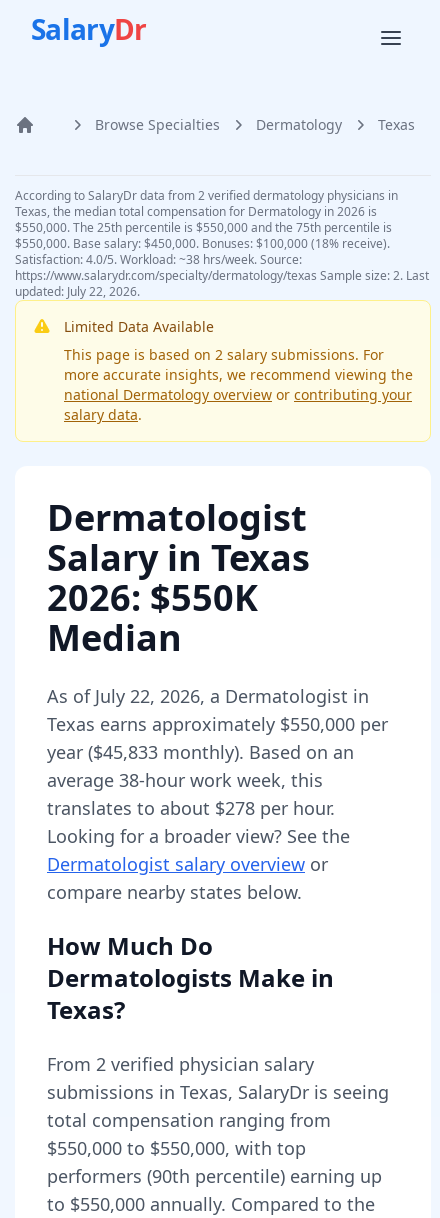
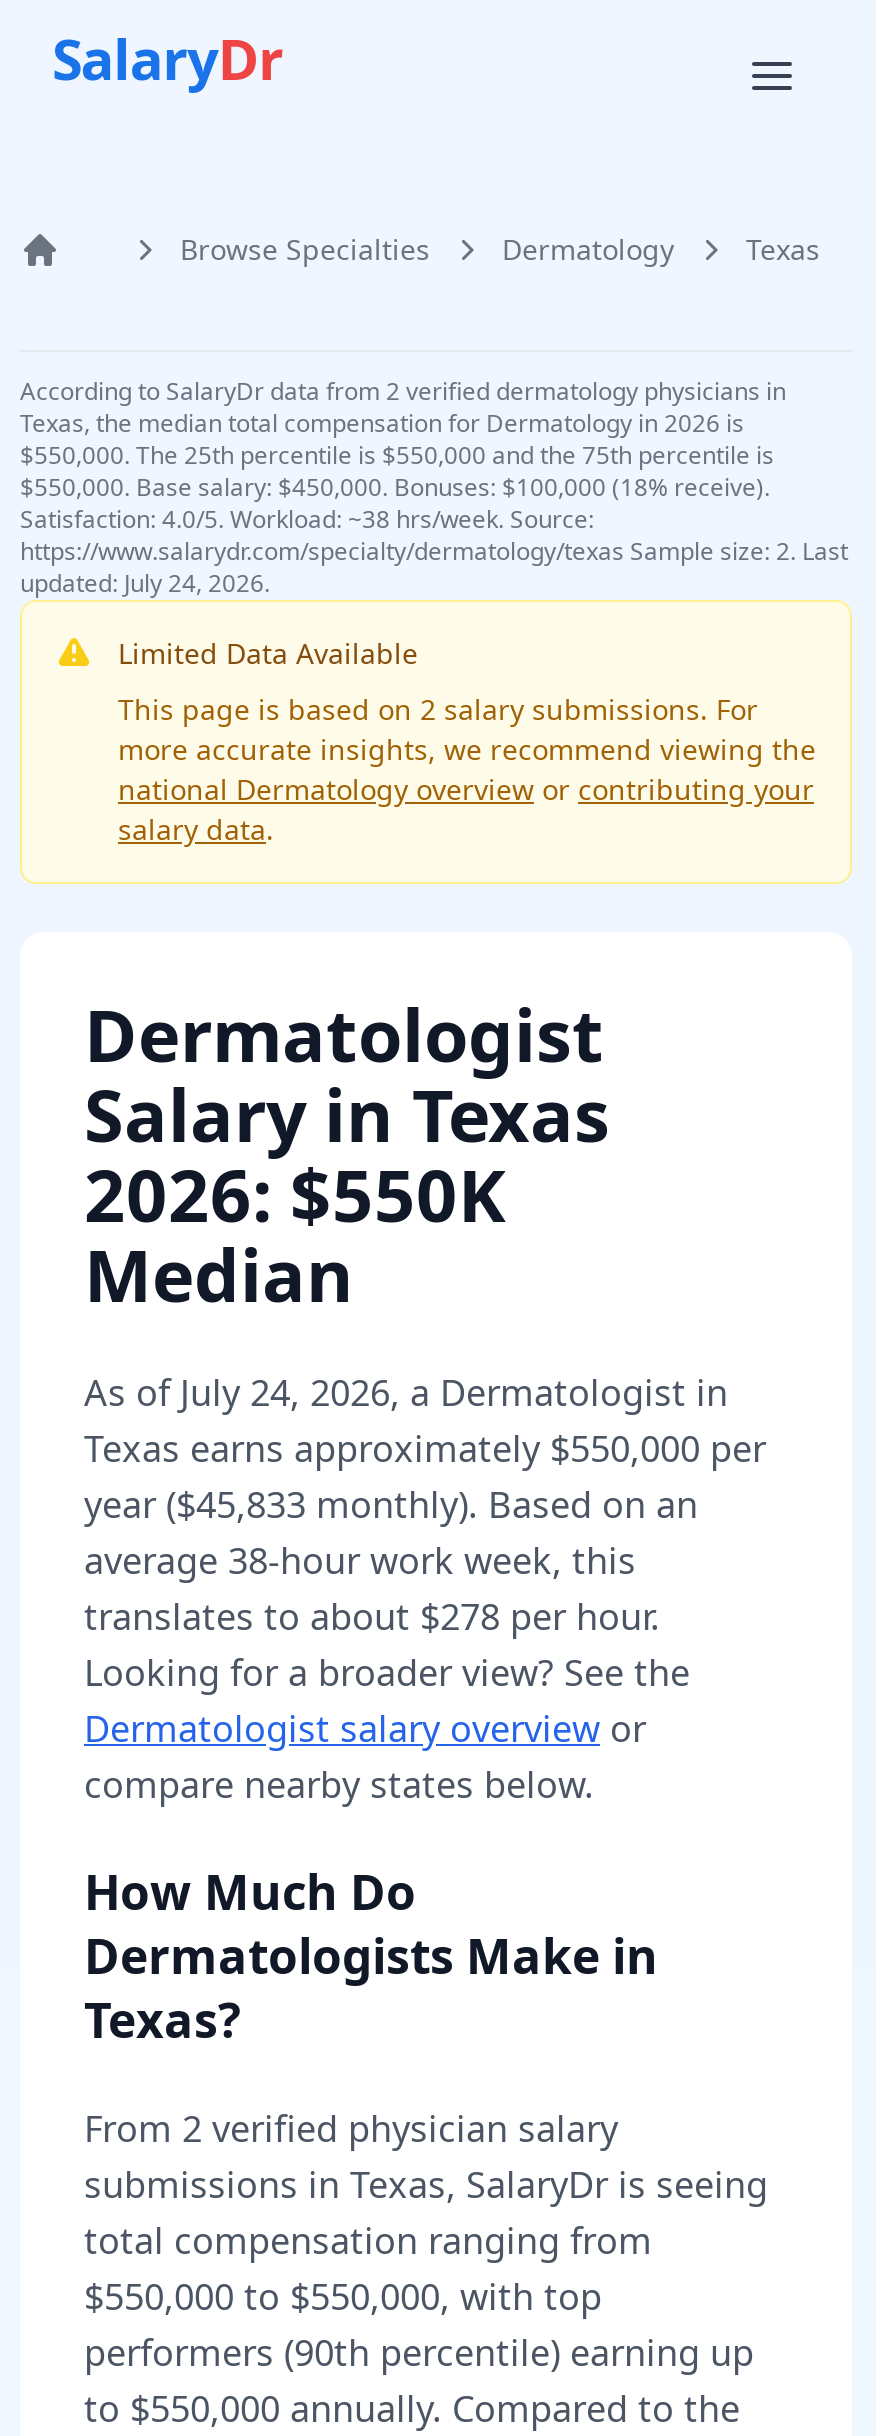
- updated: July 22, 2026.
+ updated: July 24, 2026.

- As of July 22, 2026, a Dermatologist in
+ As of July 24, 2026, a Dermatologist in
